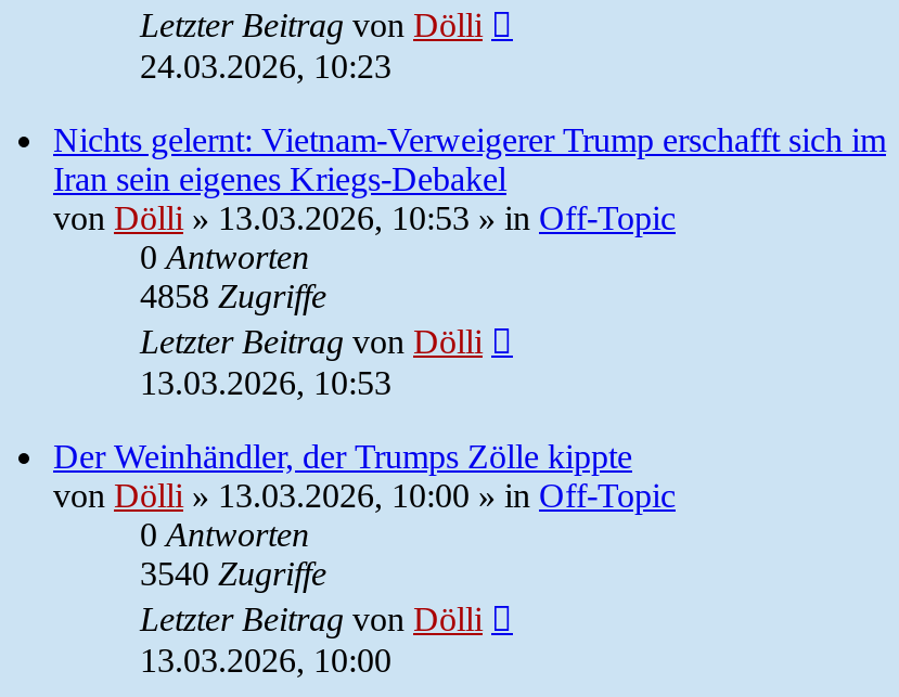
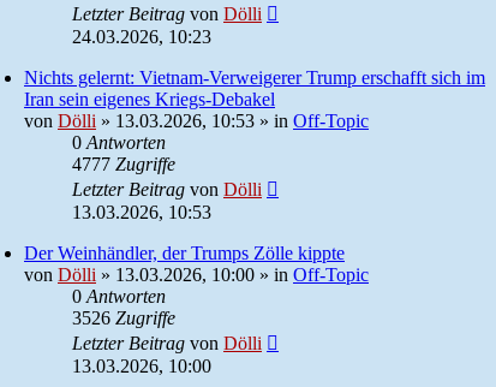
- 4858 Zugriffe
+ 4777 Zugriffe

- 3540 Zugriffe
+ 3526 Zugriffe
